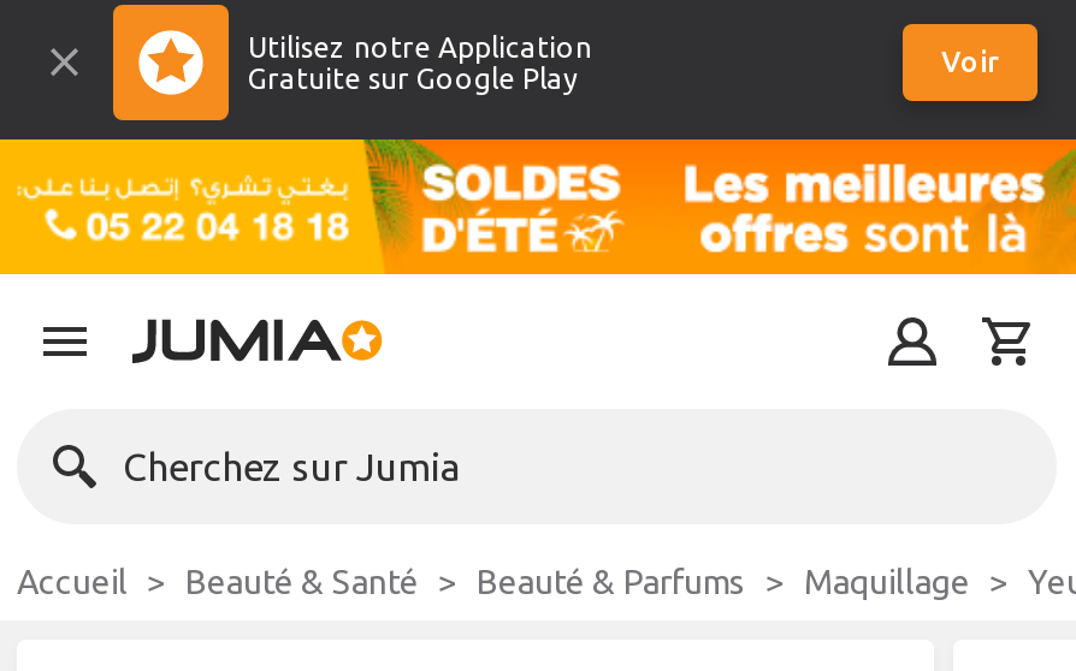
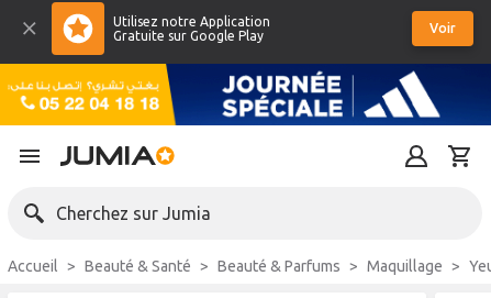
- [image]
+ [image]
